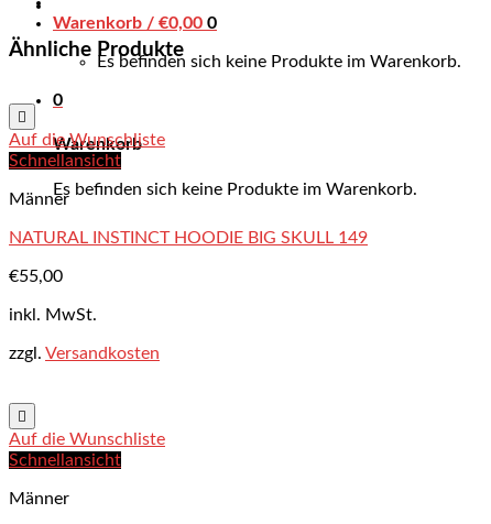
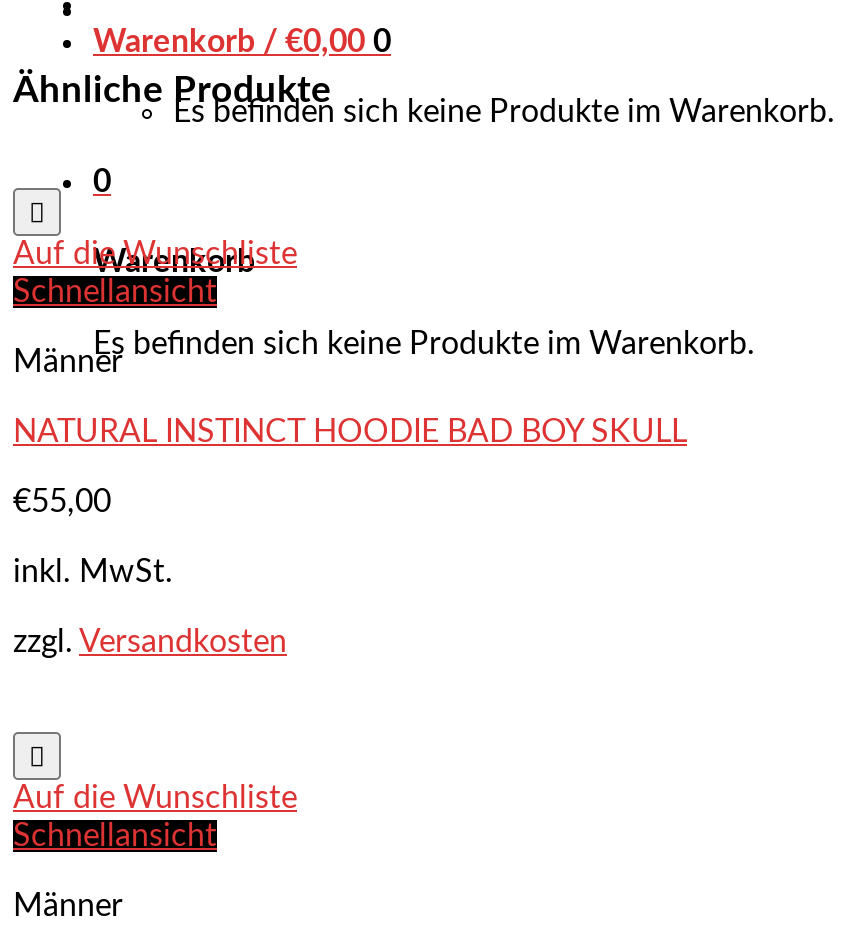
- NATURAL INSTINCT HOODIE BIG SKULL 149
+ NATURAL INSTINCT HOODIE BAD BOY SKULL
